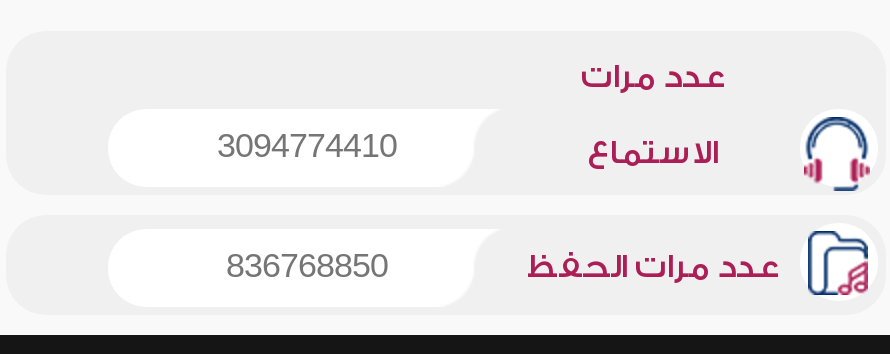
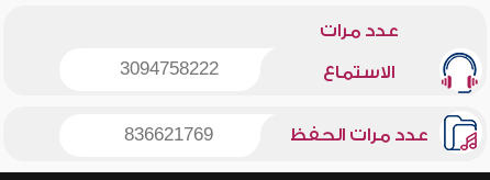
- 3094774410
+ 3094758222

- 836768850
+ 836621769
